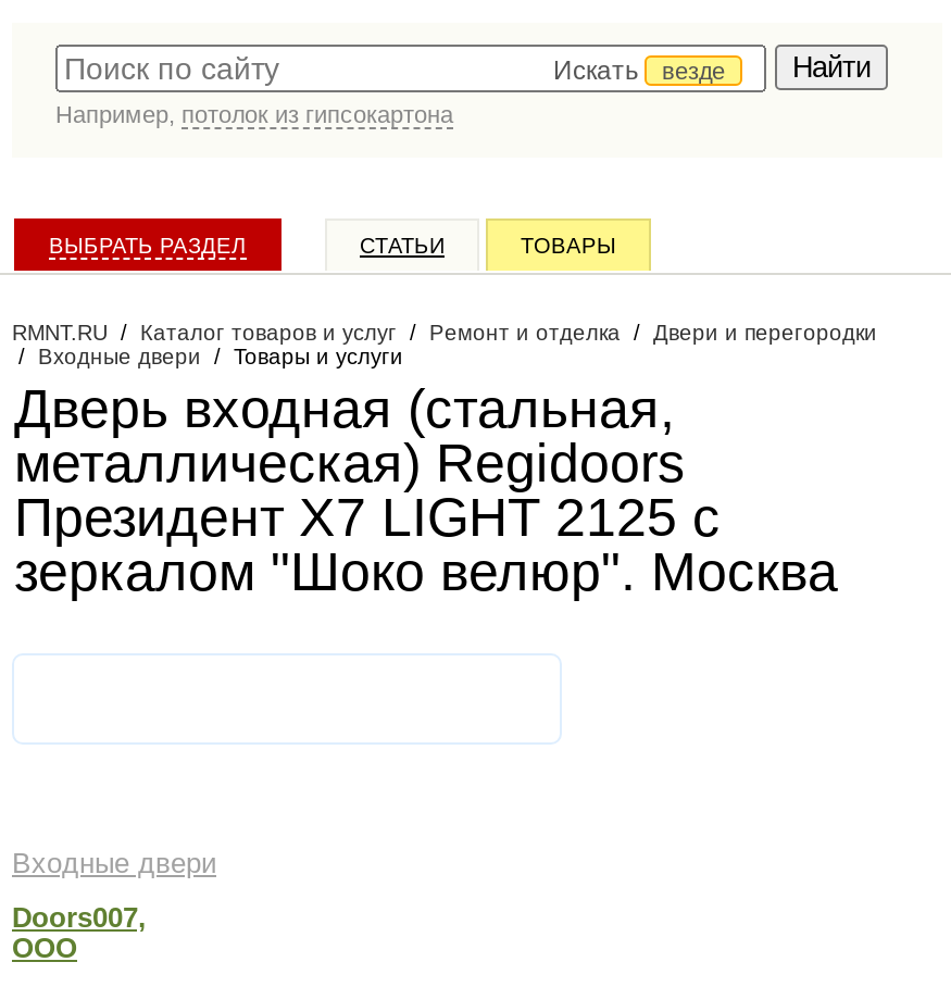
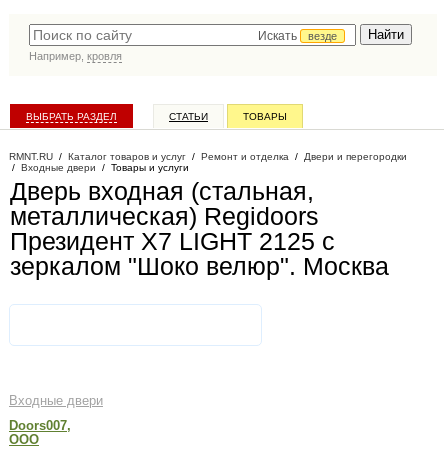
- Например, потолок из гипсокартона
+ Например, кровля
